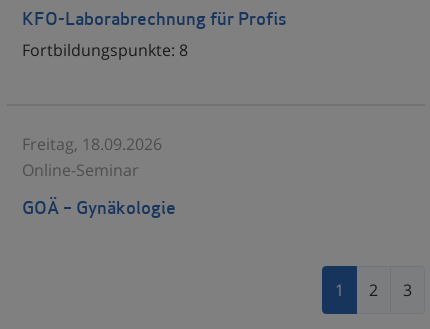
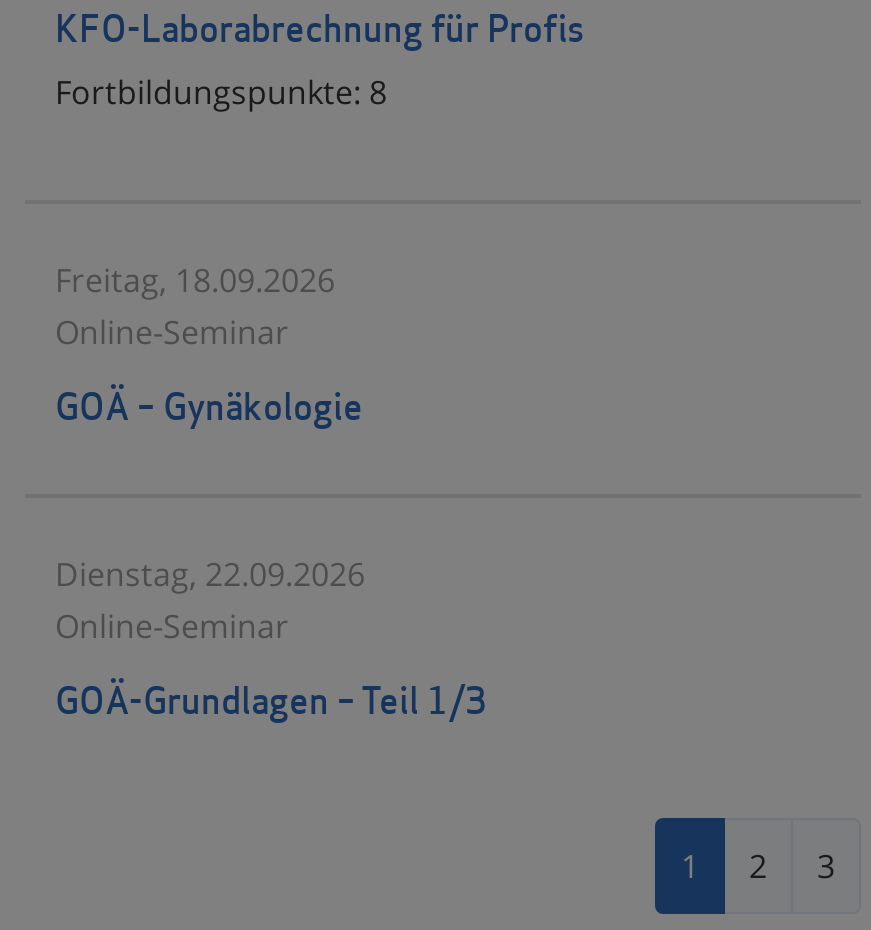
+ Dienstag, 22.09.2026
+ Online-Seminar
+ GOÄ-Grundlagen – Teil 1/3
